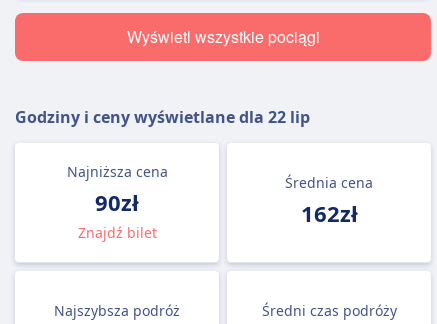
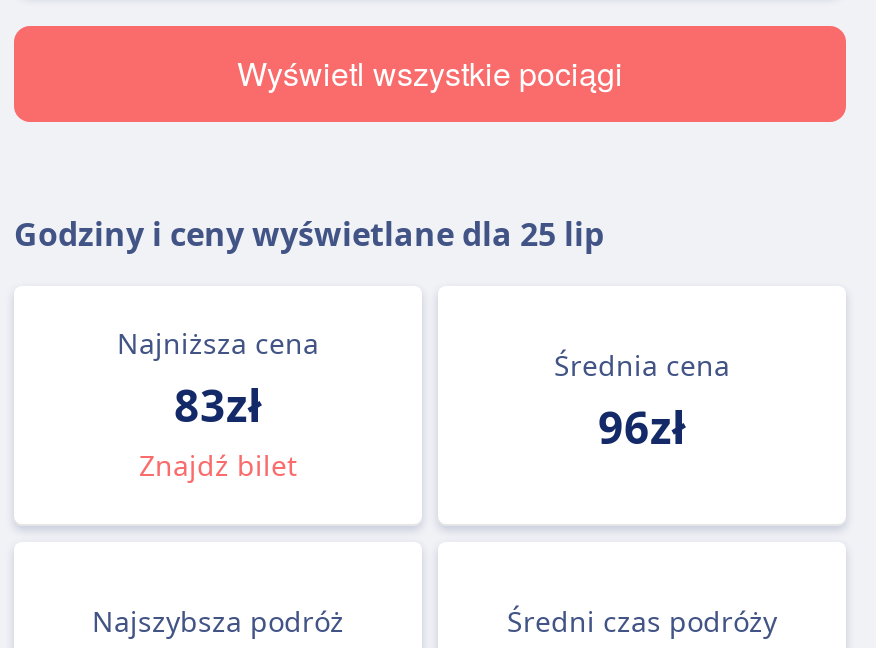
- Godziny i ceny wyświetlane dla 22 lip
+ Godziny i ceny wyświetlane dla 25 lip

- 90zł
+ 83zł

- 162zł
+ 96zł
